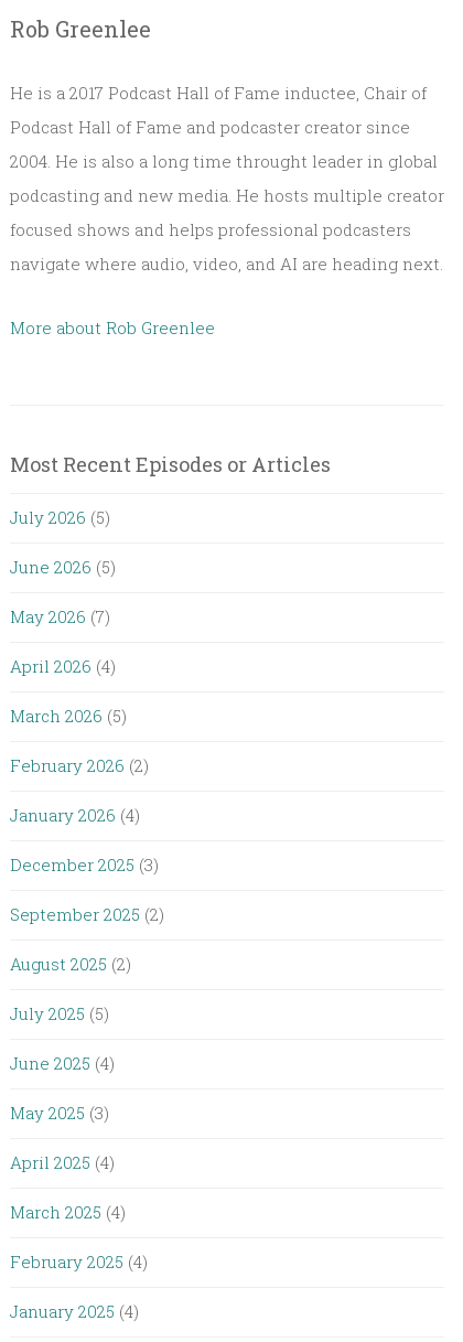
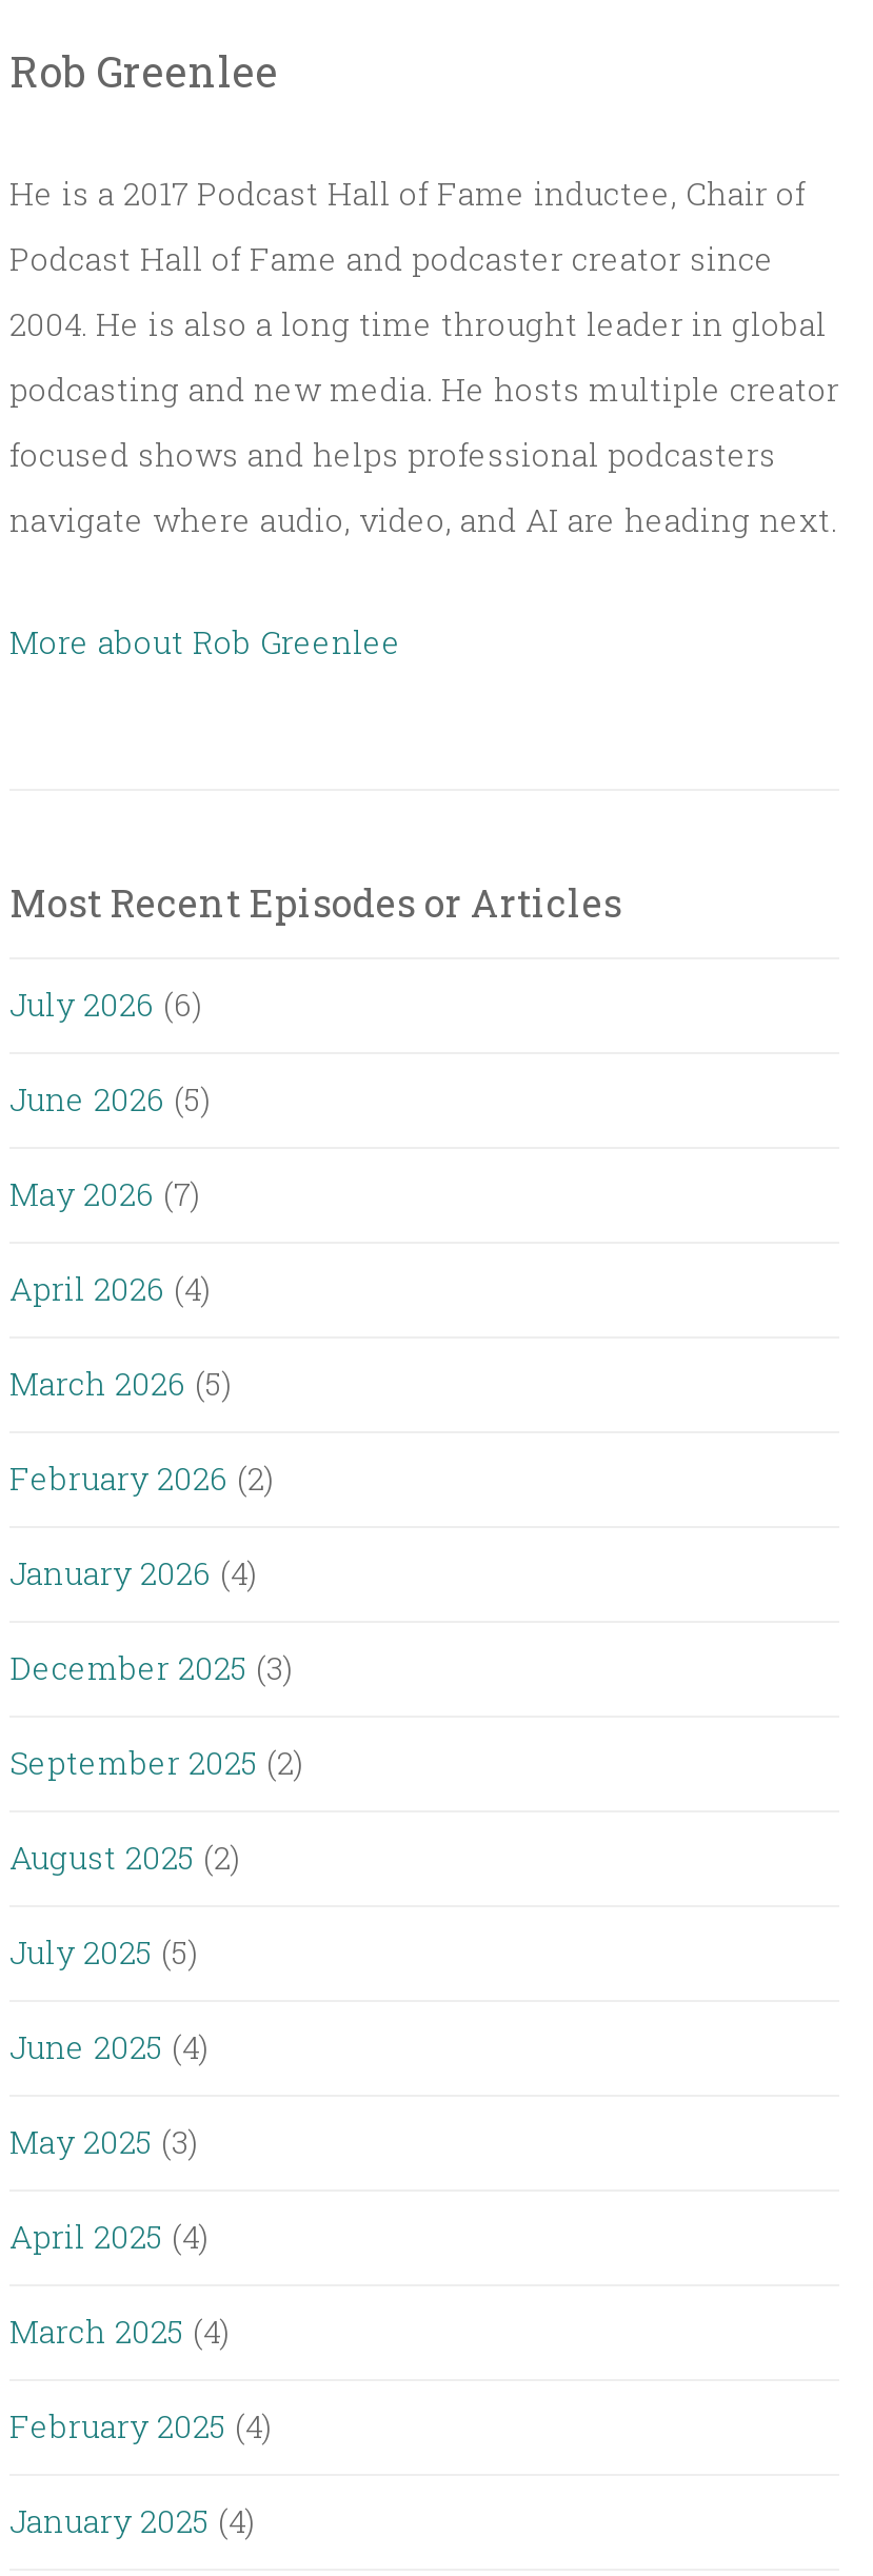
- July 2026 (5)
+ July 2026 (6)
